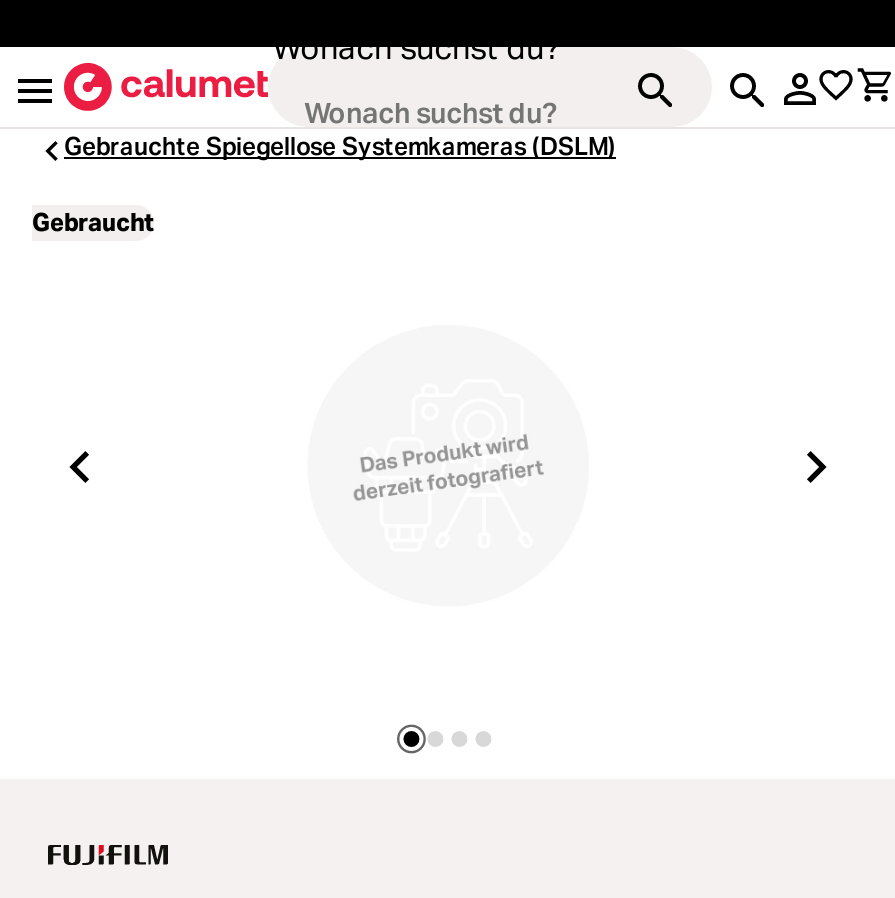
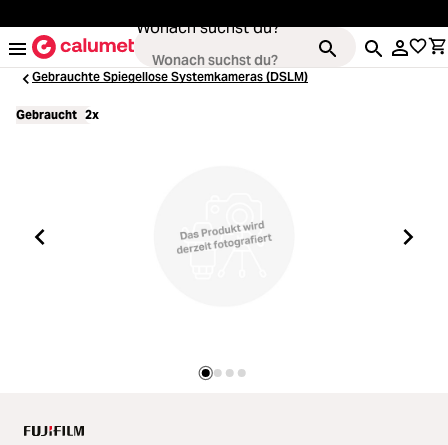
- Gebraucht
+ Gebraucht 2x
